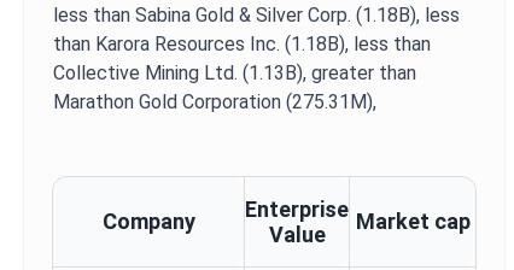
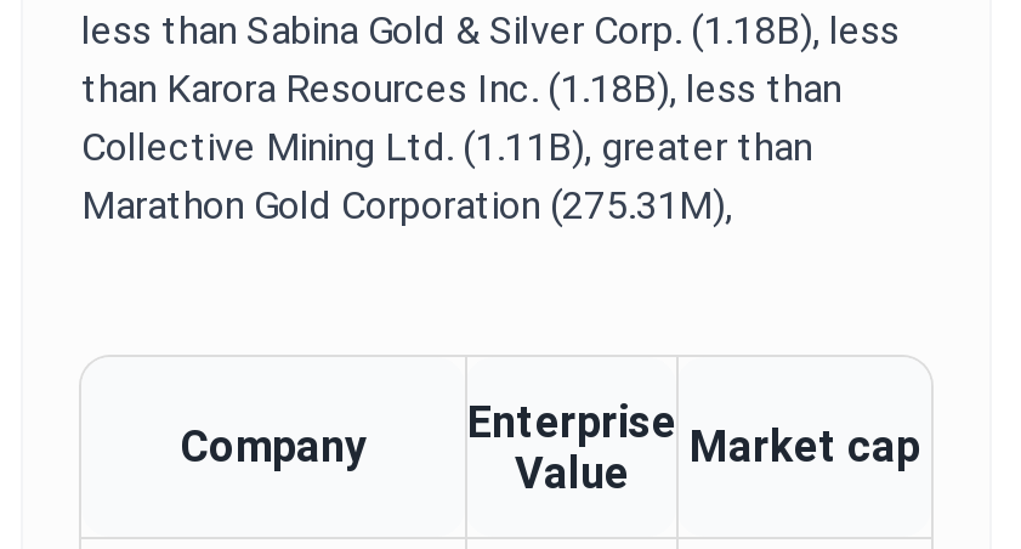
- Collective Mining Ltd. (1.13B), greater than
+ Collective Mining Ltd. (1.11B), greater than
